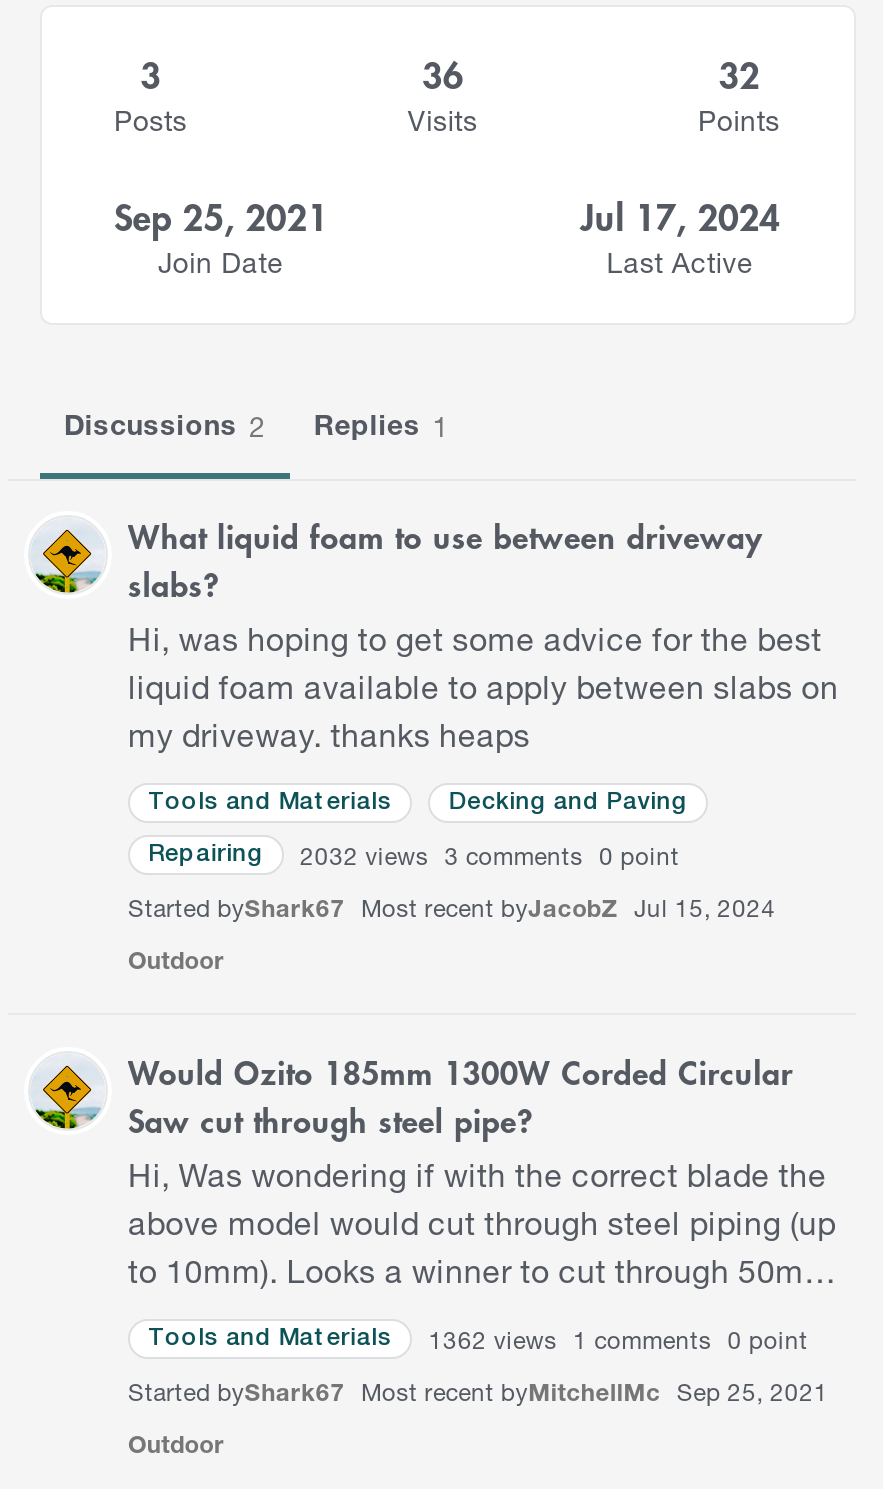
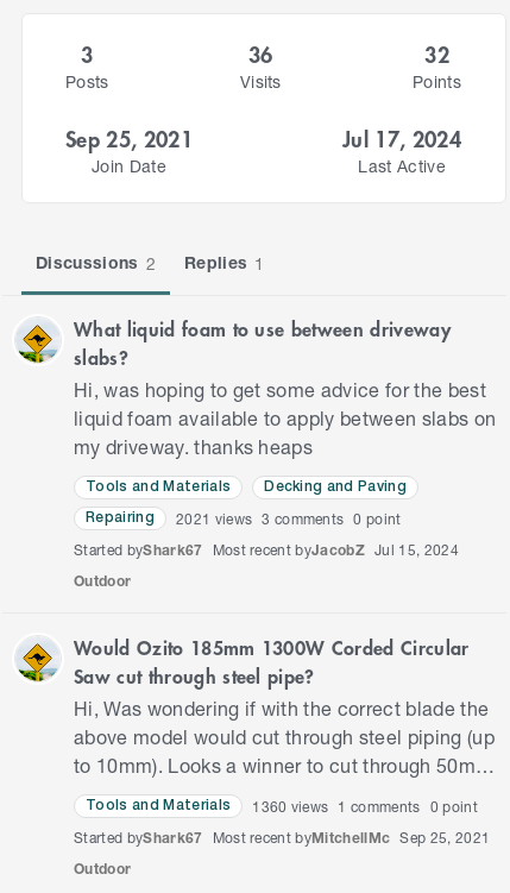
- 2032 views 3 comments 0 point
+ 2021 views 3 comments 0 point

- 1362 views 1 comments 0 point
+ 1360 views 1 comments 0 point
